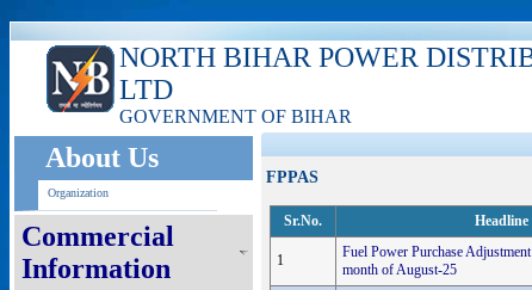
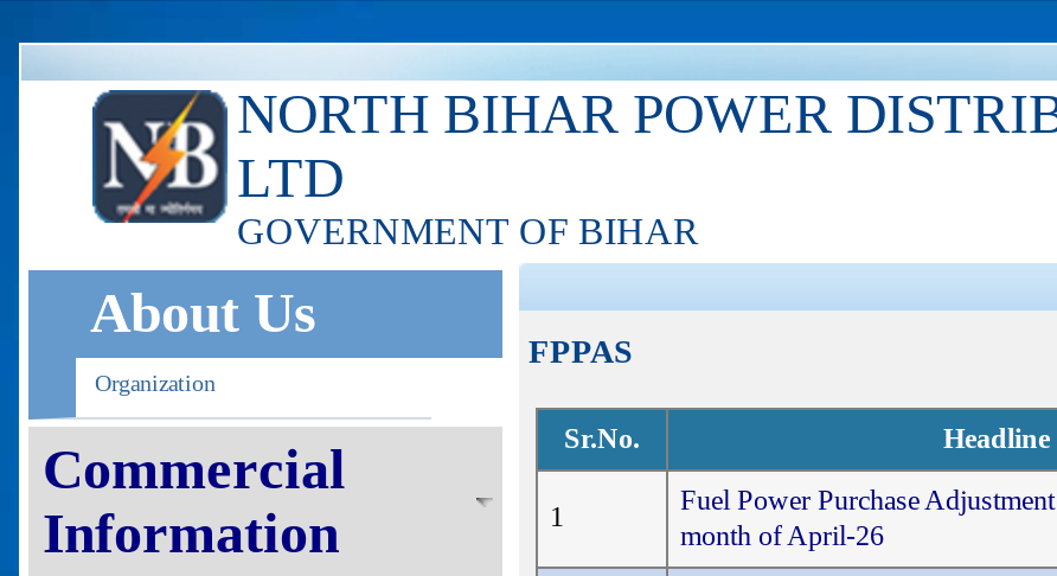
- month of August-25
+ month of April-26
